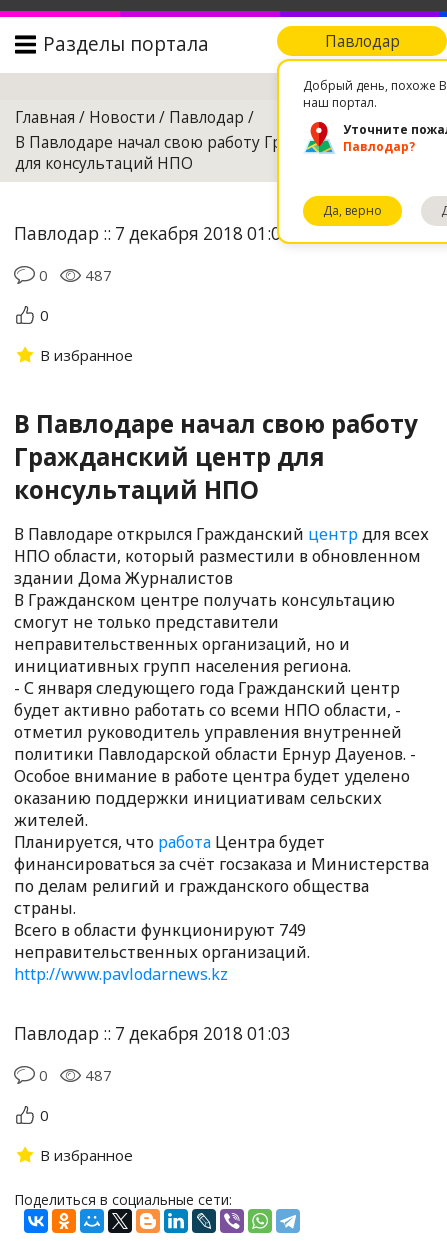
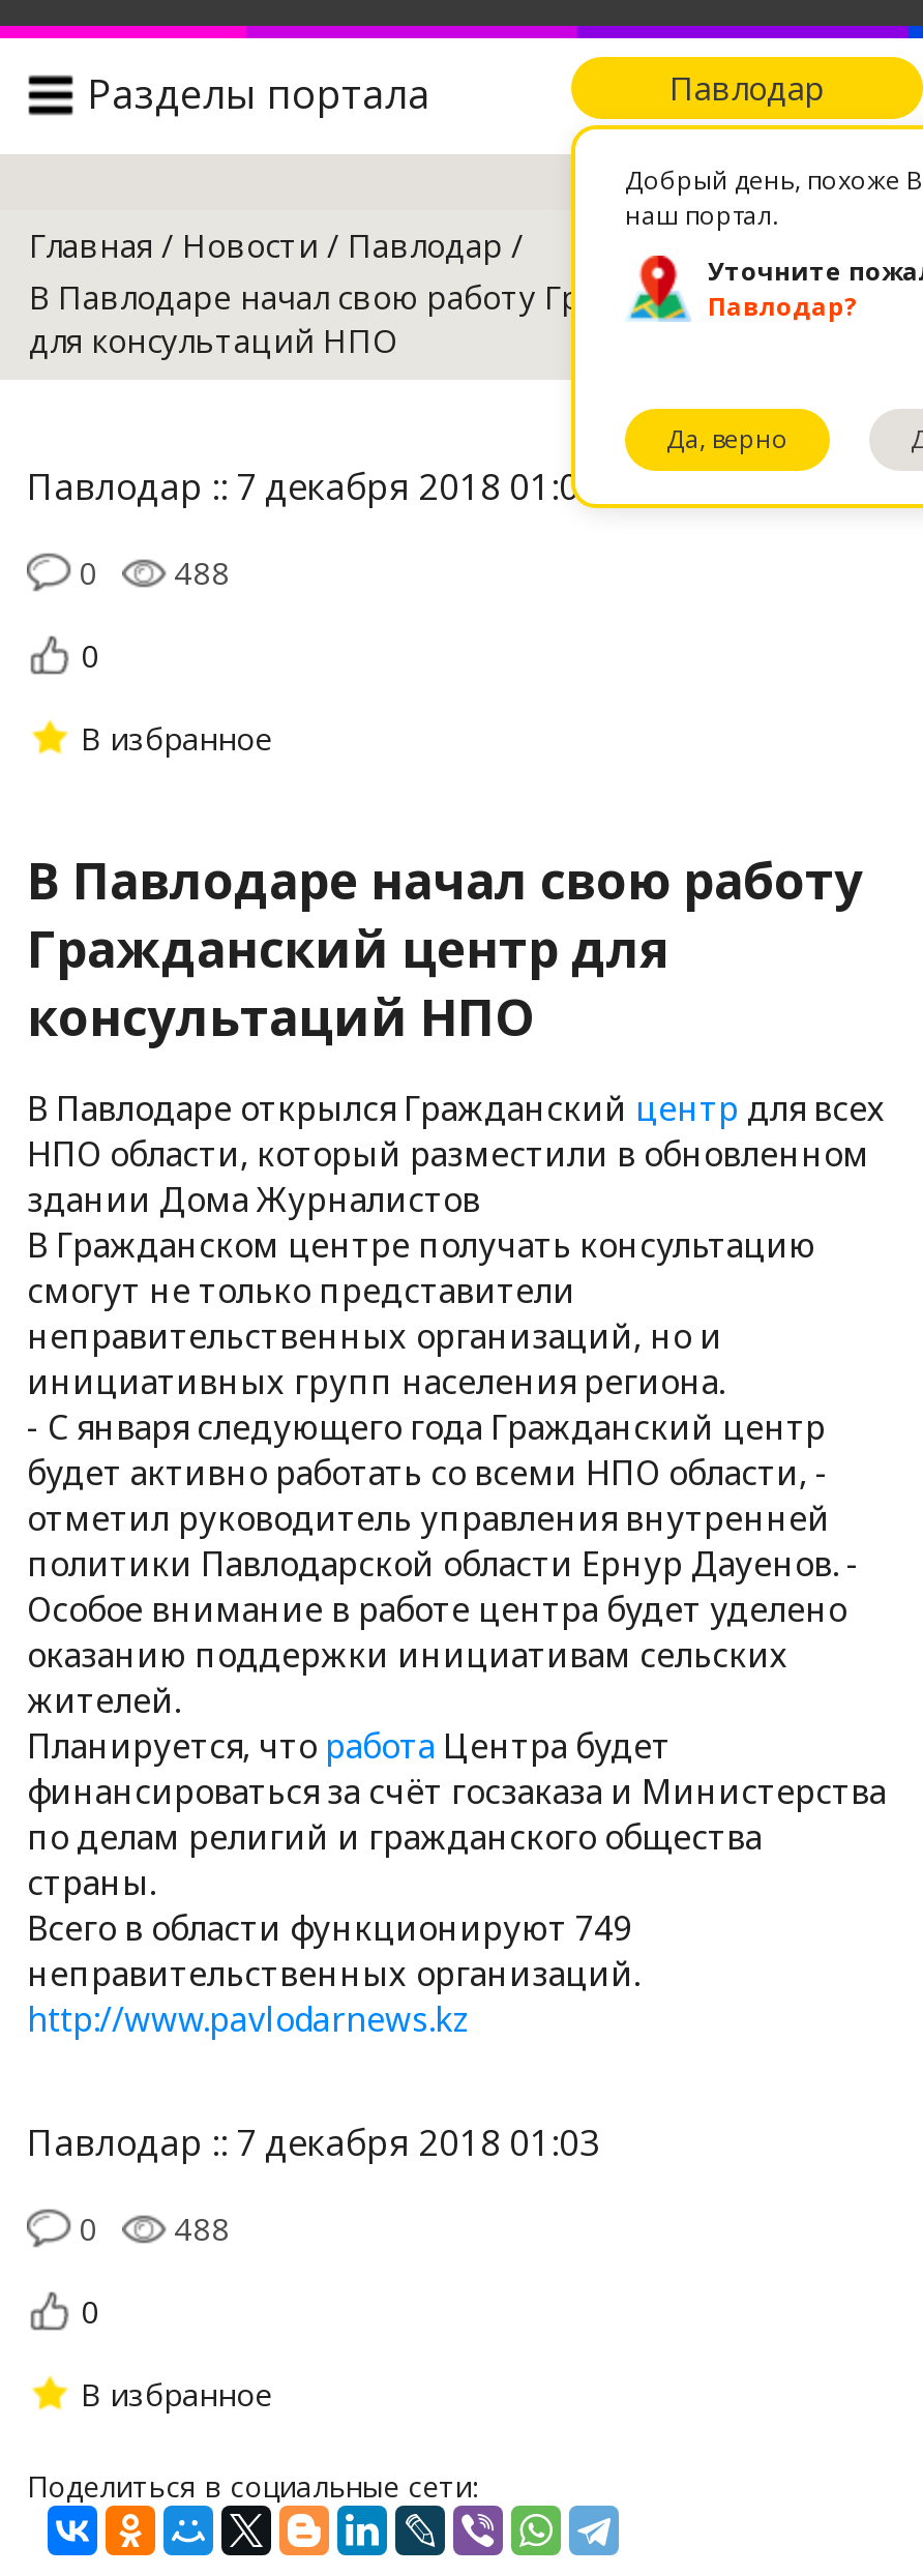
- 0 487
+ 0 488

- 0 487
+ 0 488
